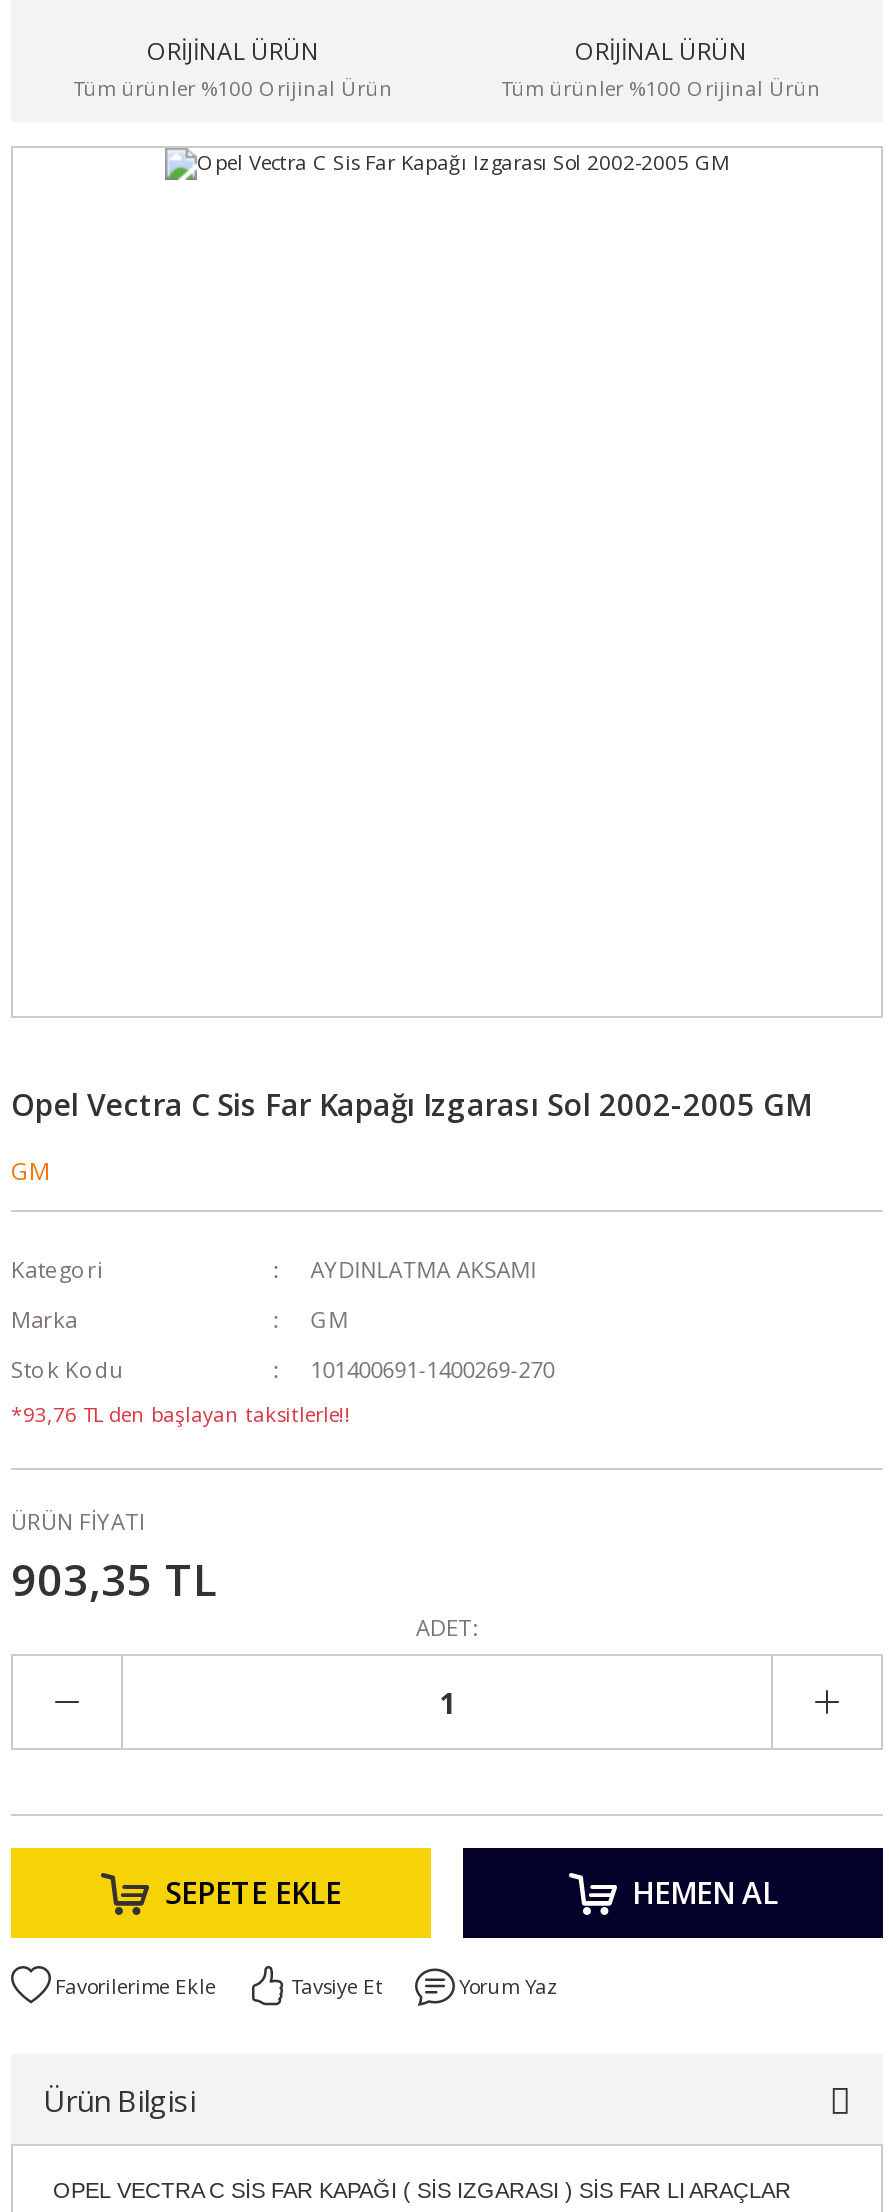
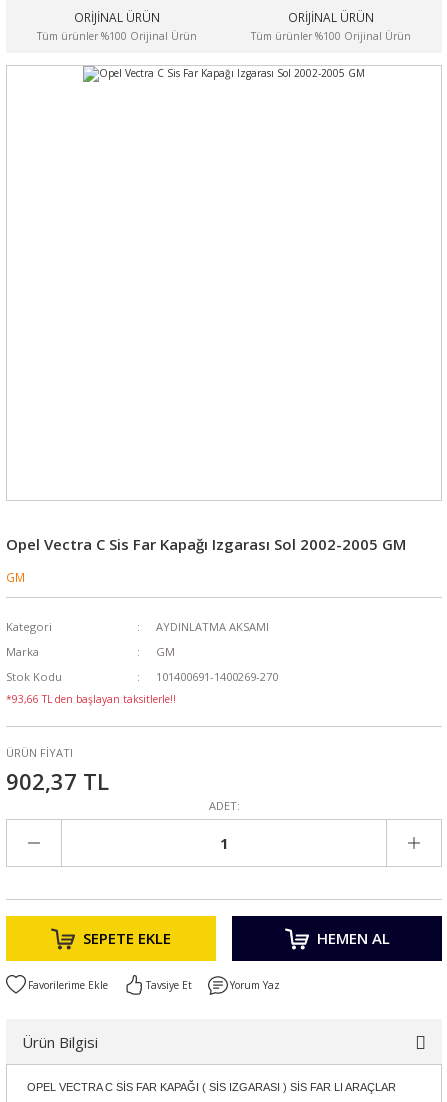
- *93,76 TL den başlayan taksitlerle!!
+ *93,66 TL den başlayan taksitlerle!!

- 903,35 TL
+ 902,37 TL
